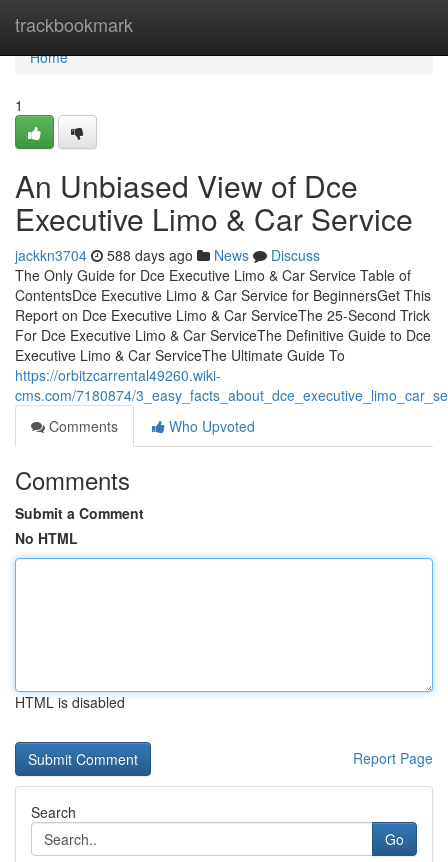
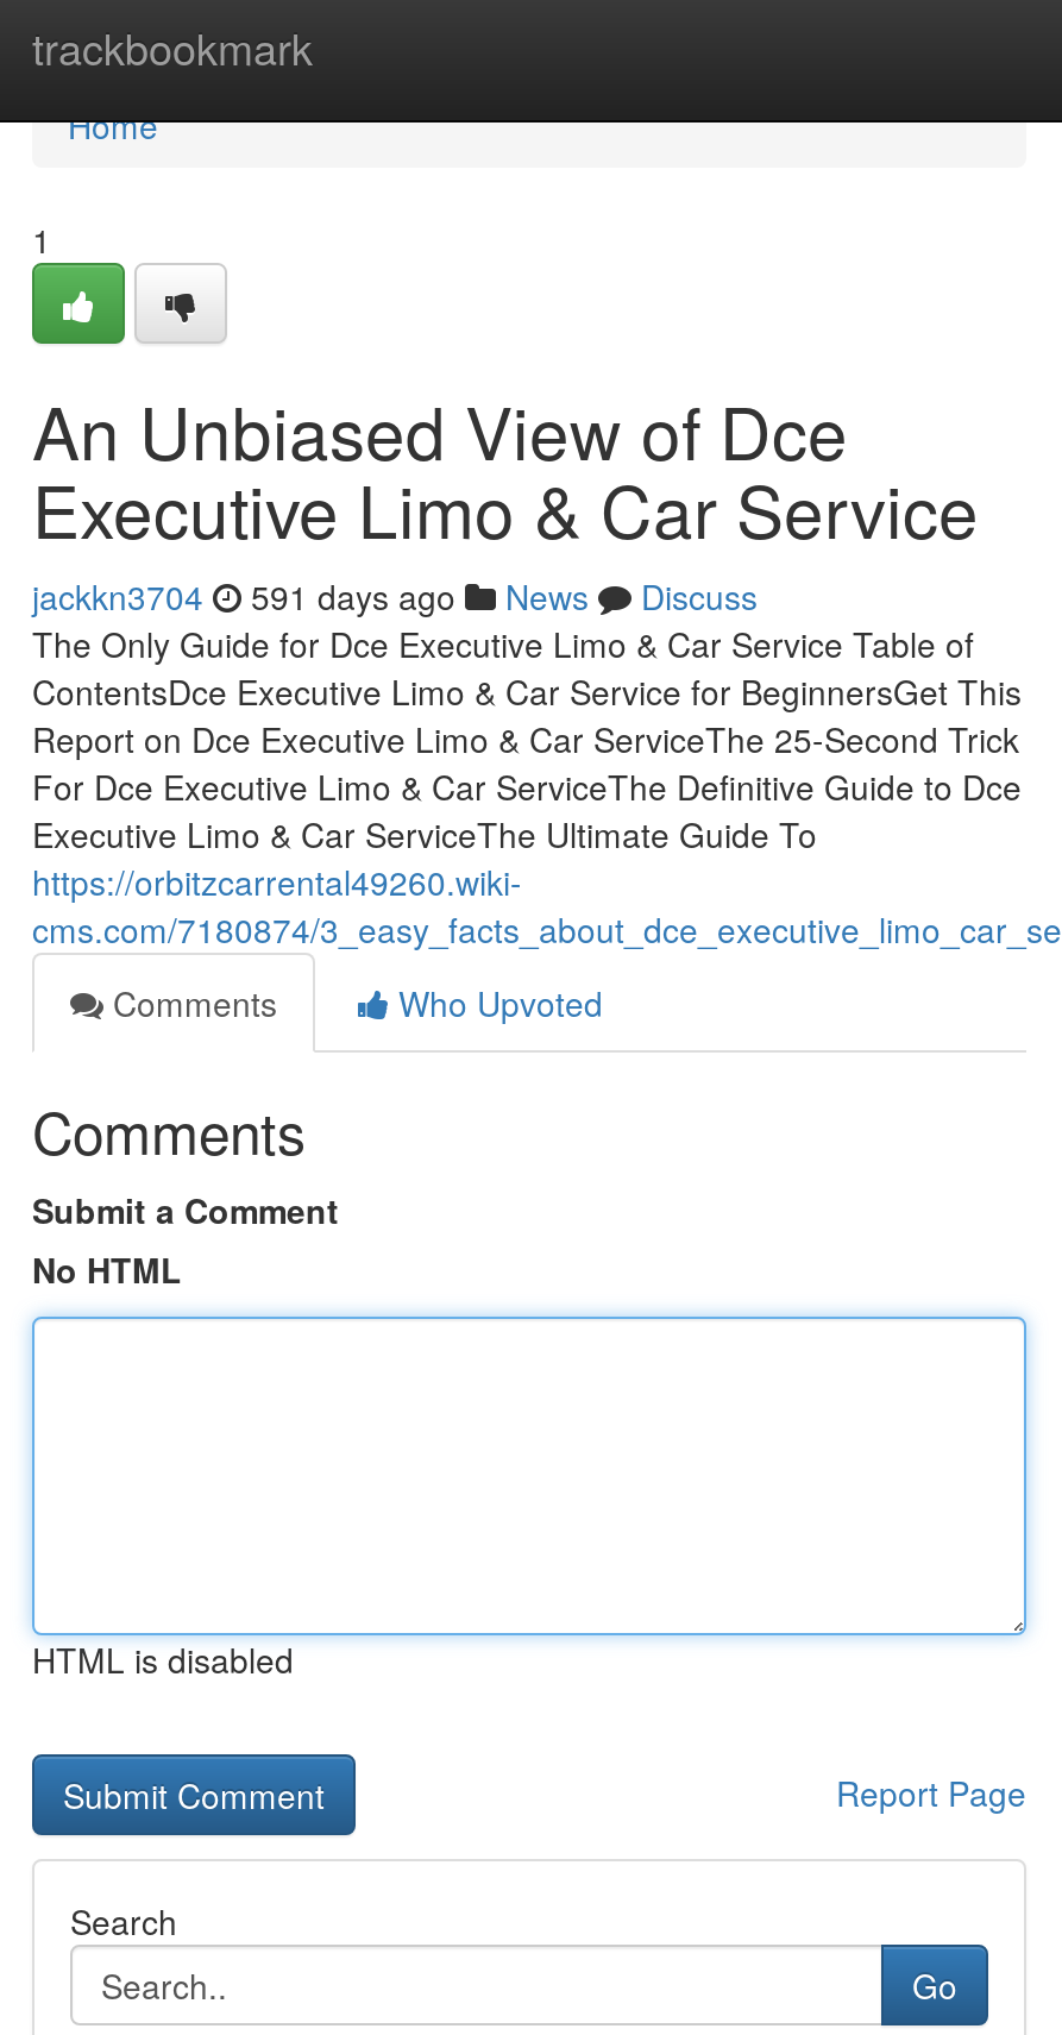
- jackkn3704 588 days ago News Discuss
+ jackkn3704 591 days ago News Discuss
